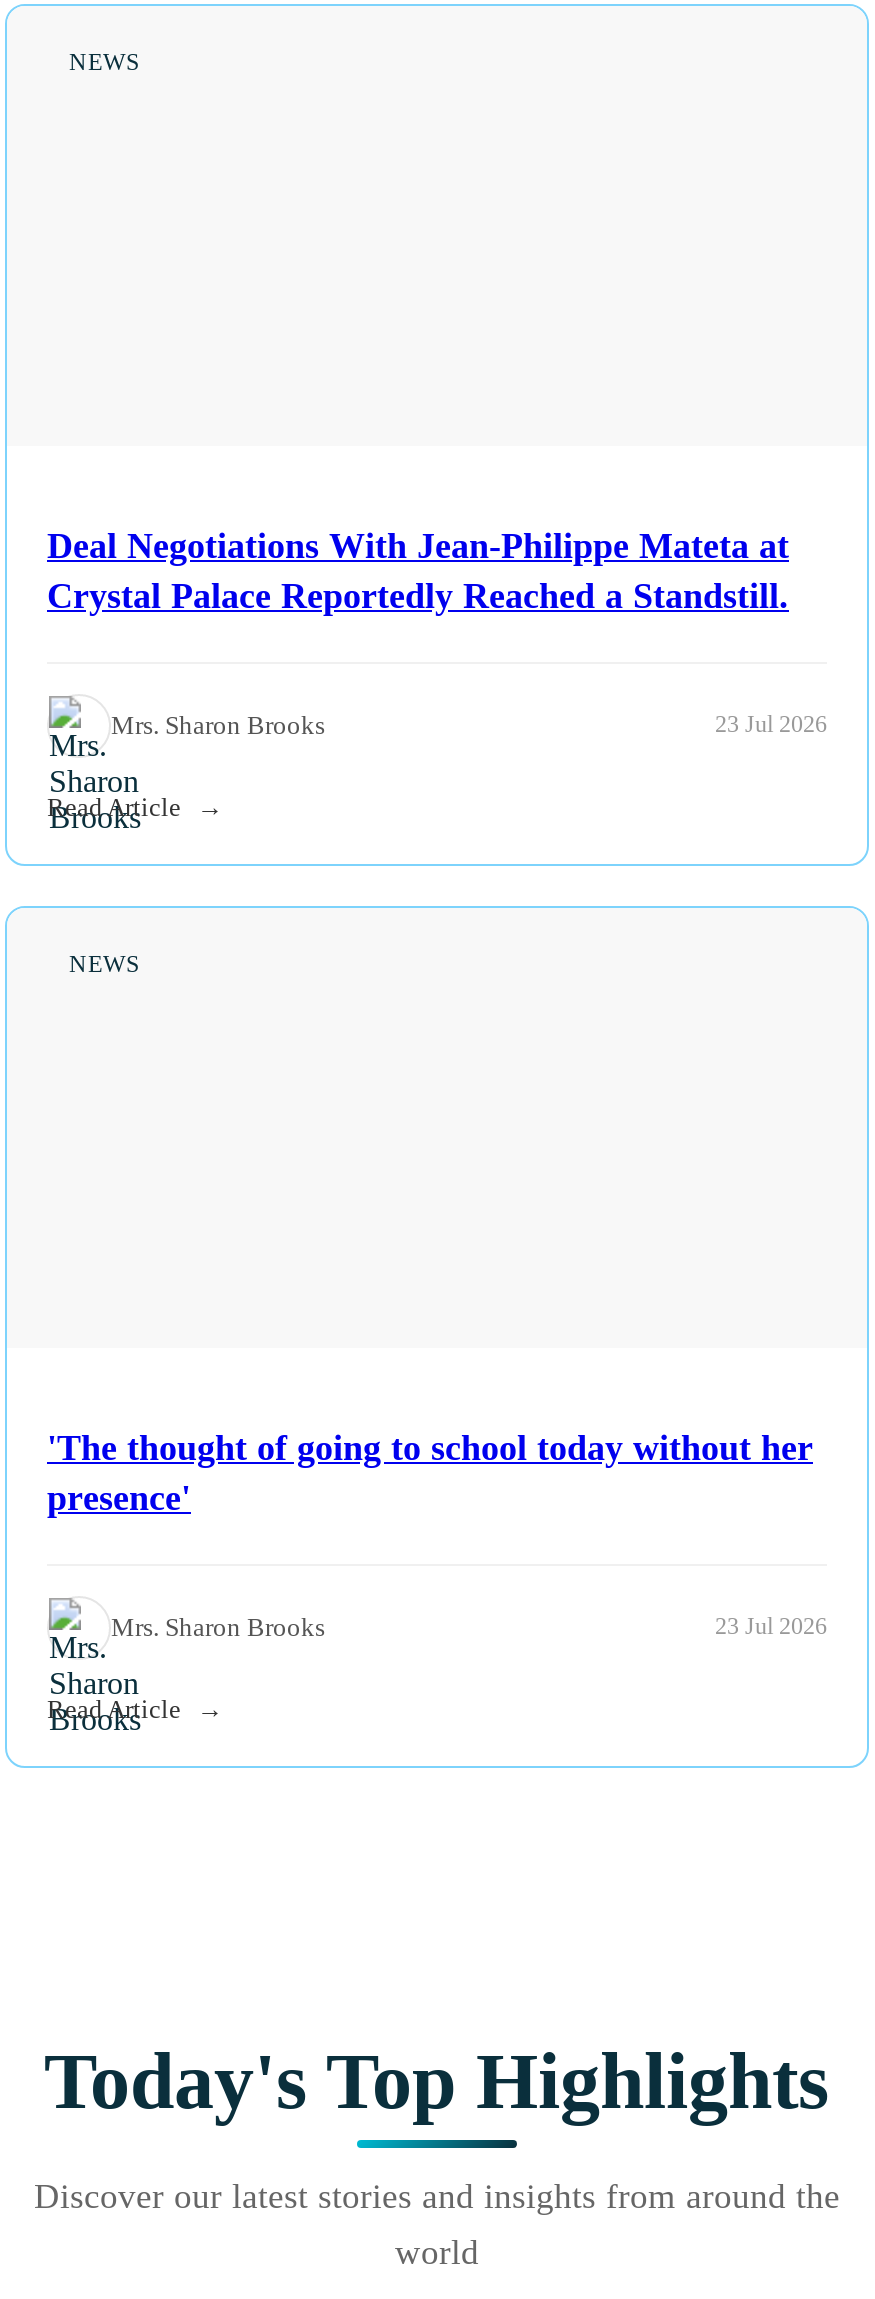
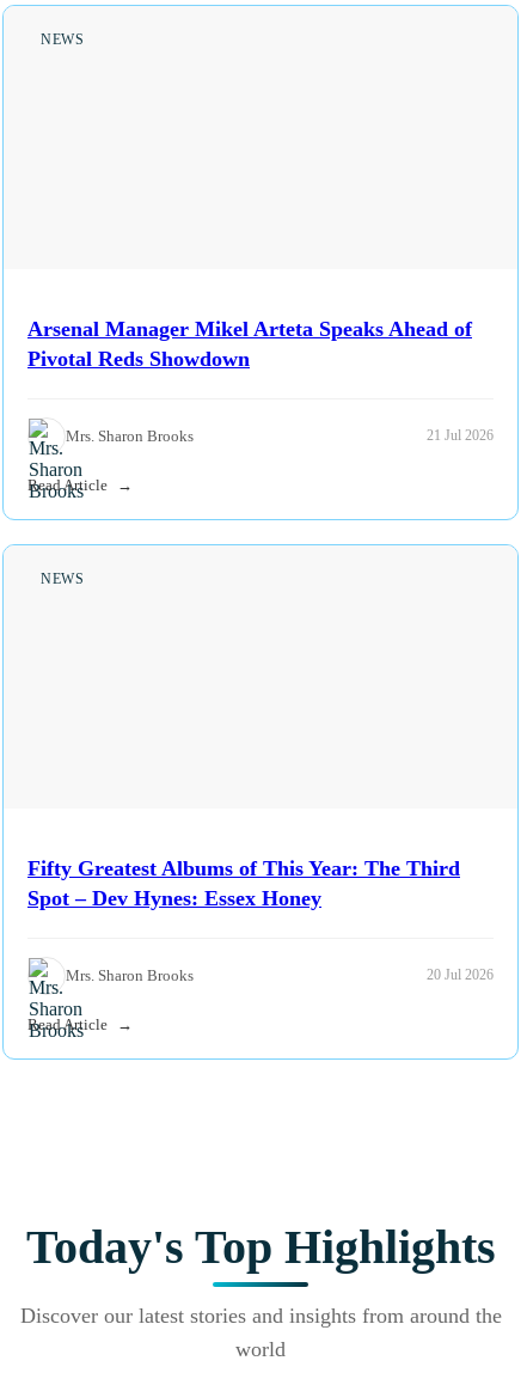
- Deal Negotiations With Jean-Philippe Mateta at
- Crystal Palace Reportedly Reached a Standstill.
+ Arsenal Manager Mikel Arteta Speaks Ahead of
+ Pivotal Reds Showdown

- 23 Jul 2026
+ 21 Jul 2026

- 'The thought of going to school today without her
- presence'
+ Fifty Greatest Albums of This Year: The Third
+ Spot – Dev Hynes: Essex Honey

- 23 Jul 2026
+ 20 Jul 2026
